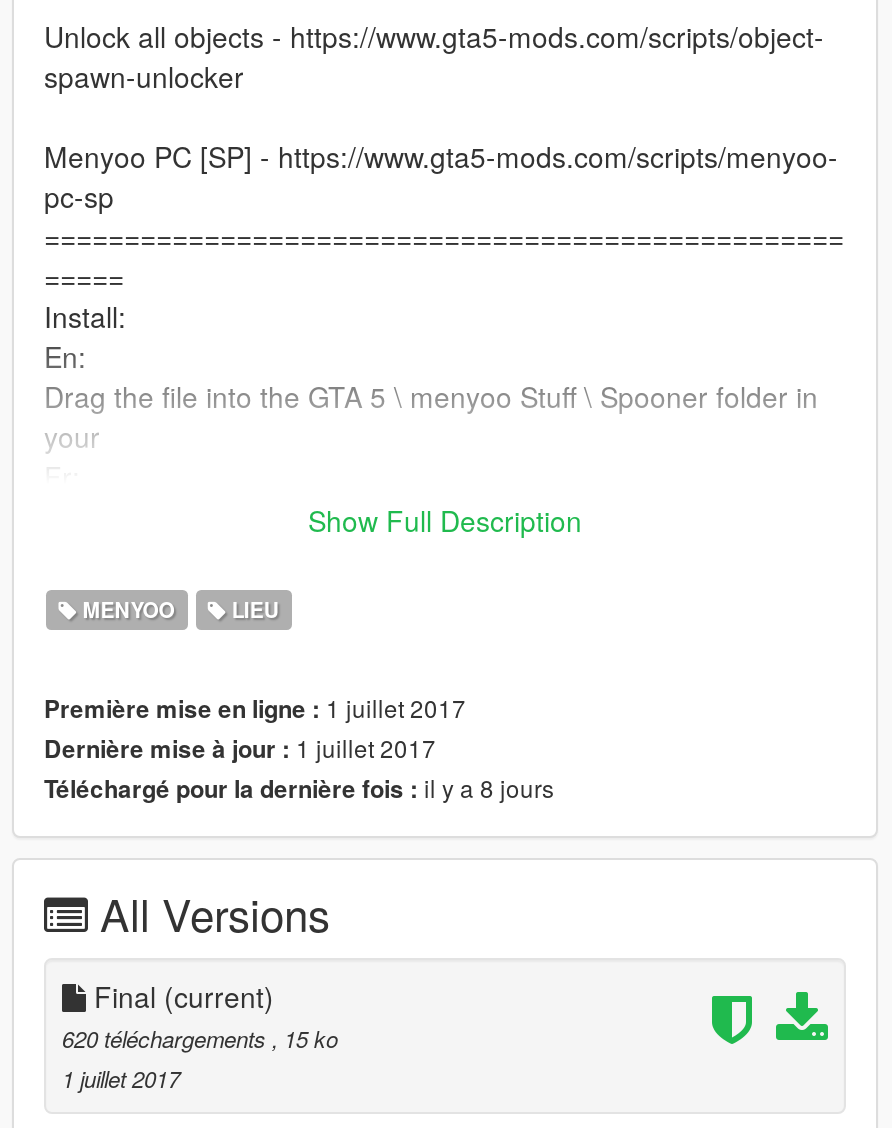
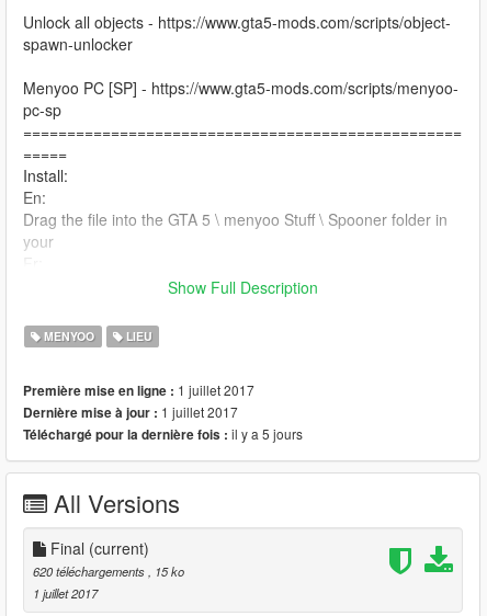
- Téléchargé pour la dernière fois : il y a 8 jours
+ Téléchargé pour la dernière fois : il y a 5 jours
